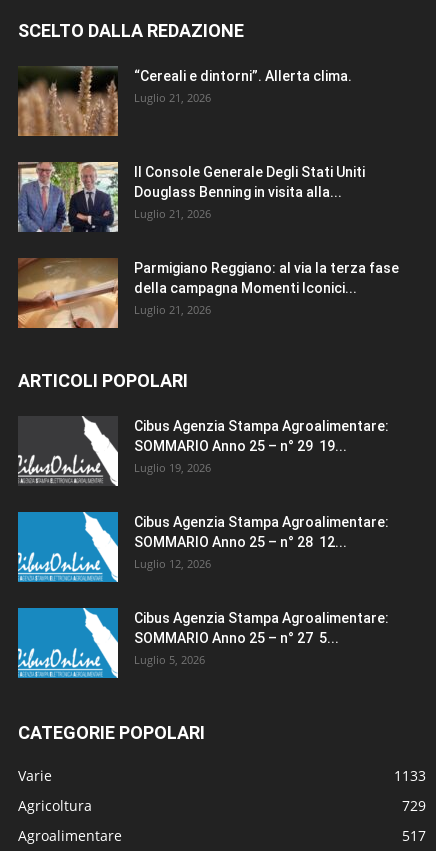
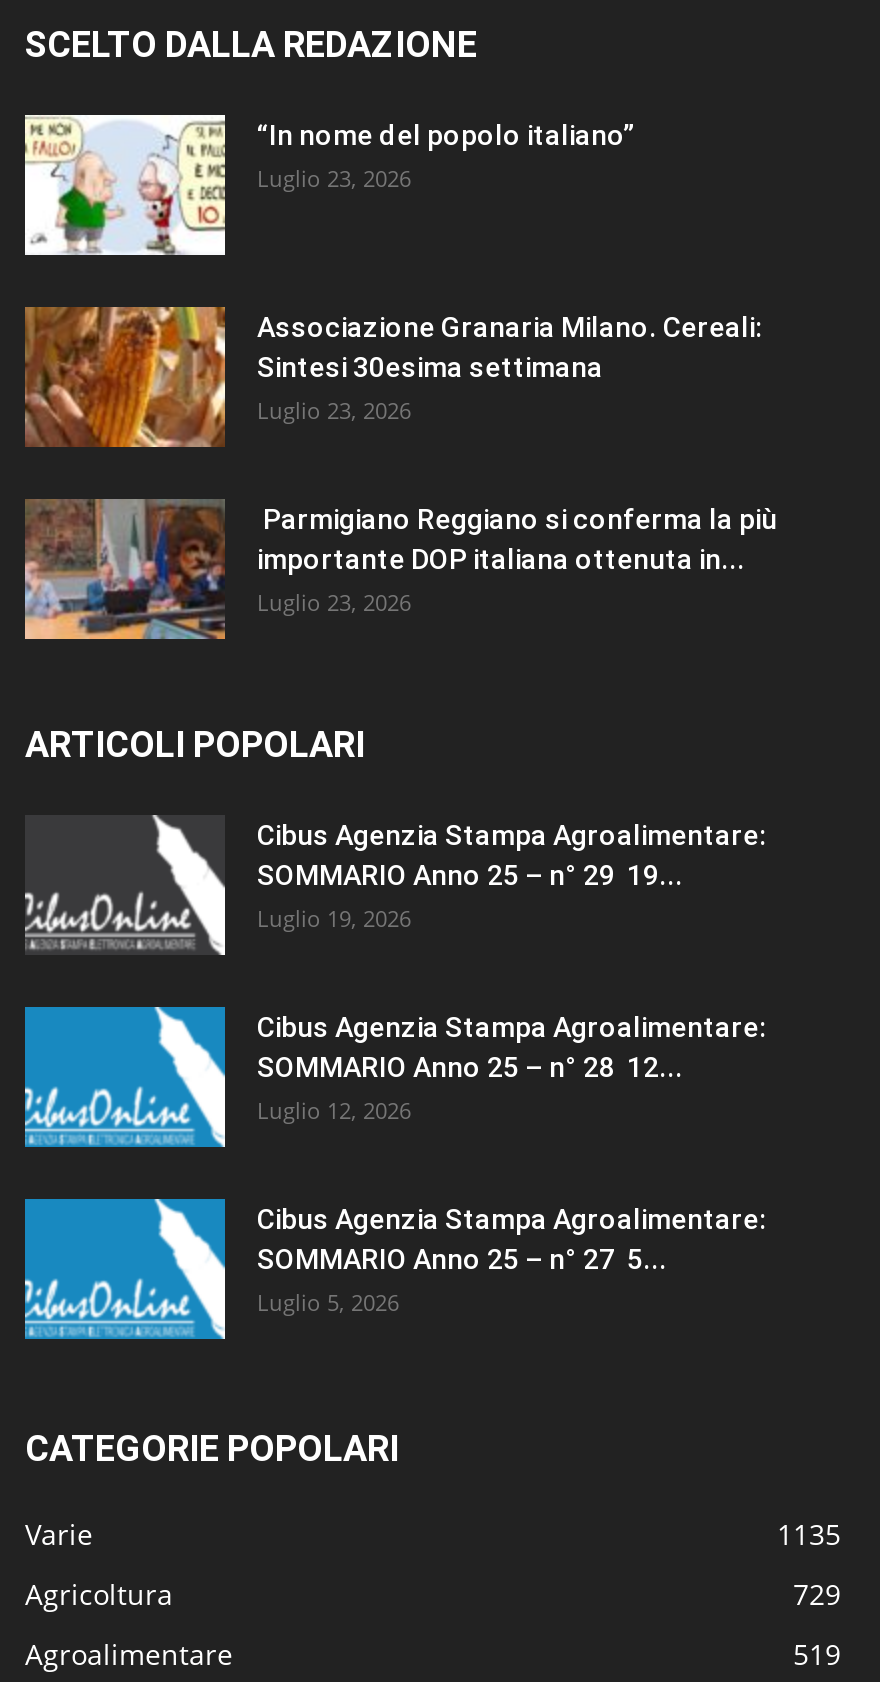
- [image]
- “Cereali e dintorni”. Allerta clima.
- Luglio 21, 2026
+ [image]
+ “In nome del popolo italiano”
+ Luglio 23, 2026

- [image]
- Il Console Generale Degli Stati Uniti
- Douglass Benning in visita alla...
- Luglio 21, 2026
+ [image]
+ Associazione Granaria Milano. Cereali:
+ Sintesi 30esima settimana
+ Luglio 23, 2026

- [image]
- Parmigiano Reggiano: al via la terza fase
- della campagna Momenti Iconici...
- Luglio 21, 2026
+ [image]
+ Parmigiano Reggiano si conferma la più
+ importante DOP italiana ottenuta in...
+ Luglio 23, 2026

- 1133
+ 1135

- 517
+ 519
